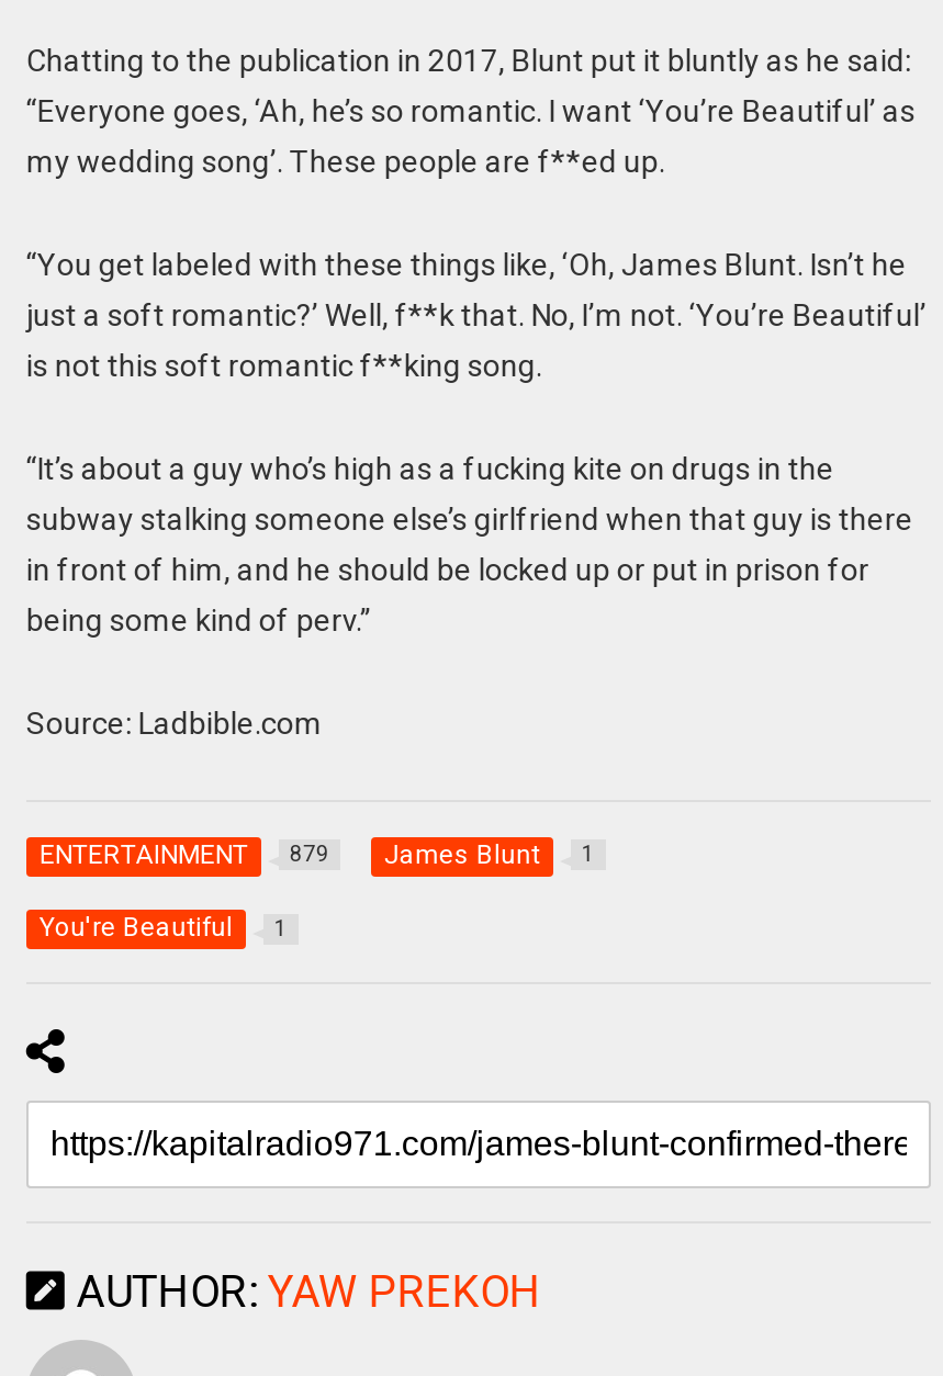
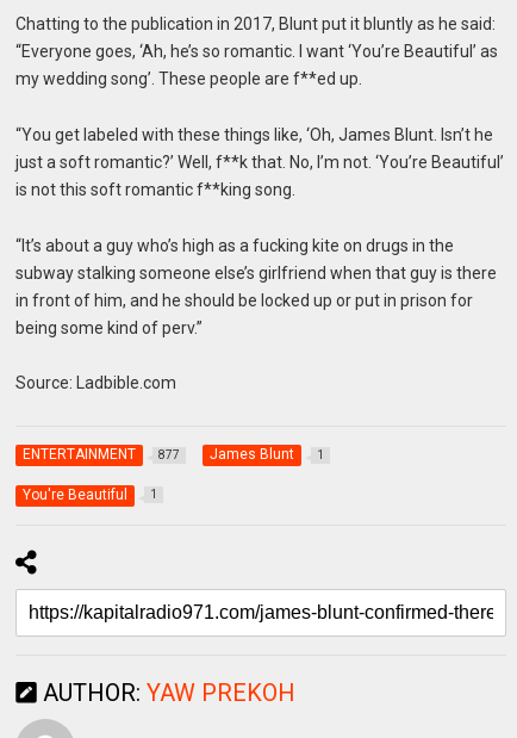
- ENTERTAINMENT 879
+ ENTERTAINMENT 877
